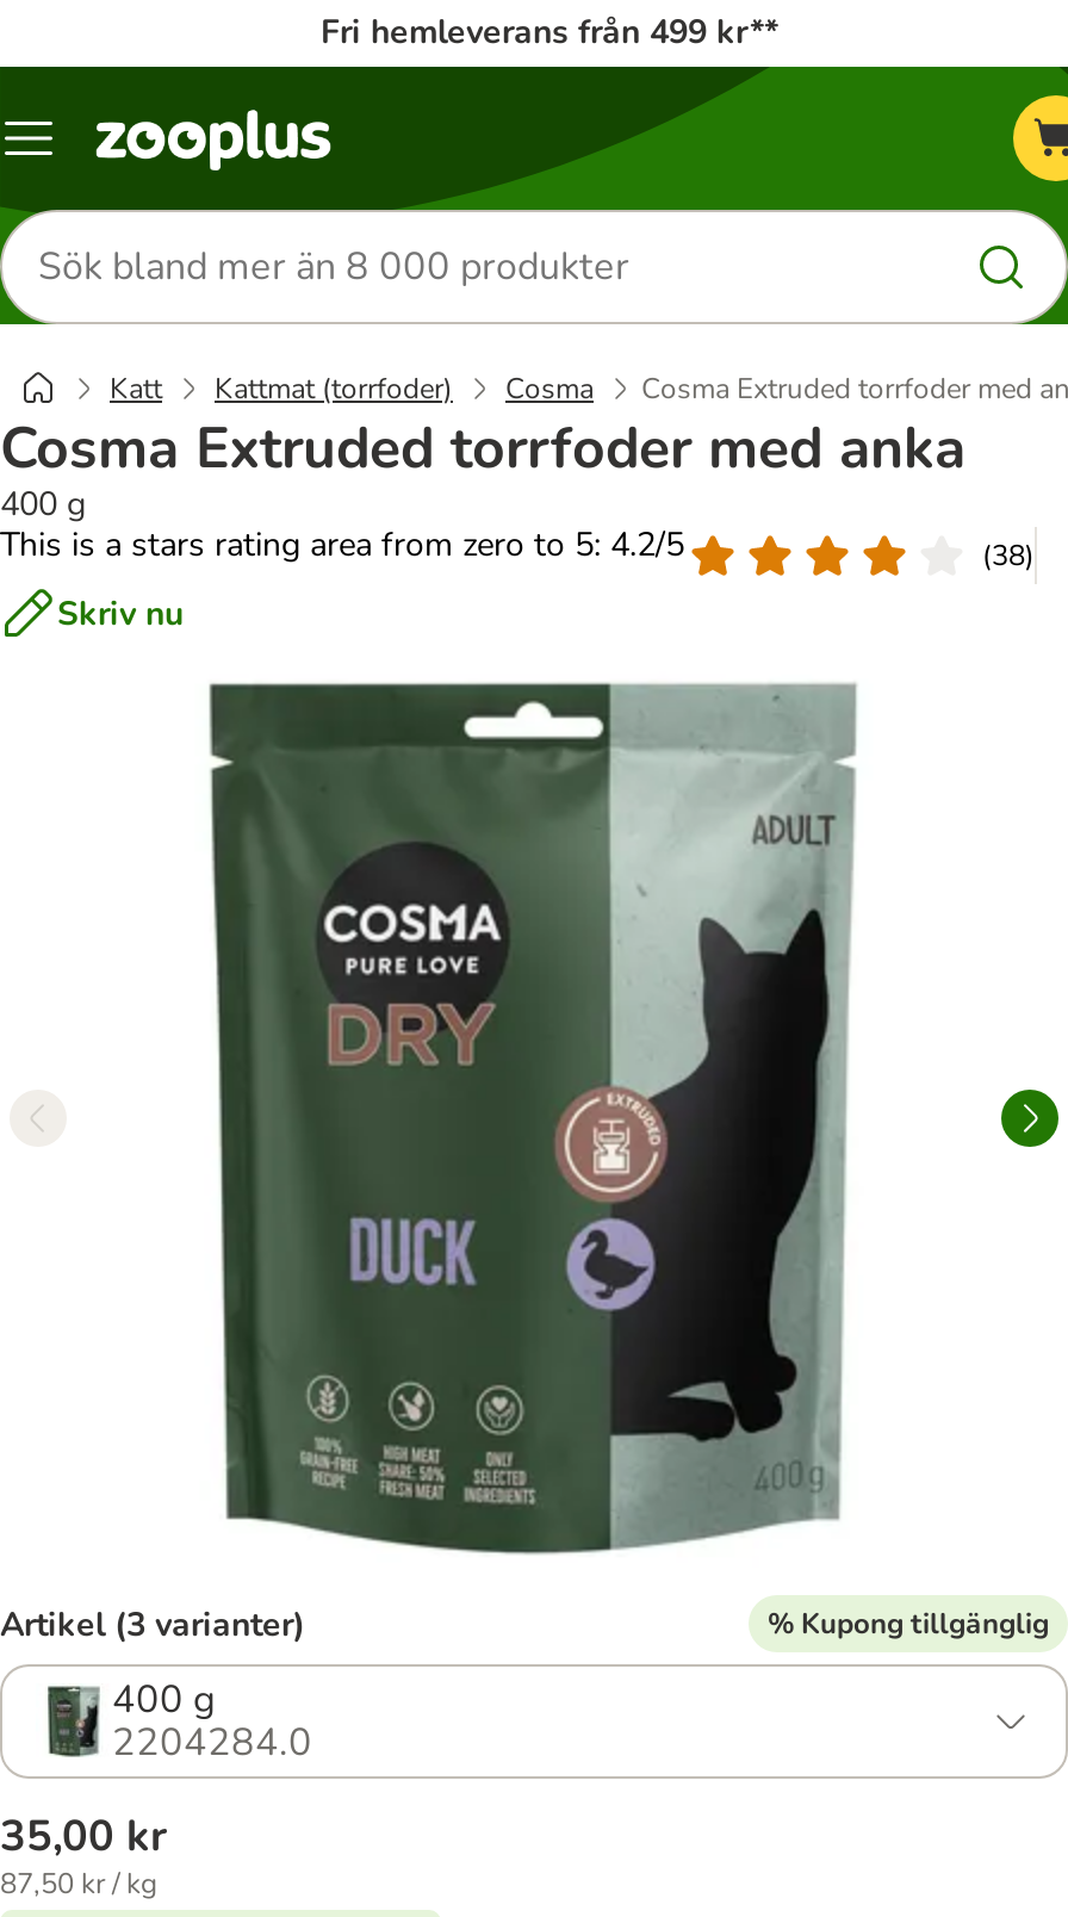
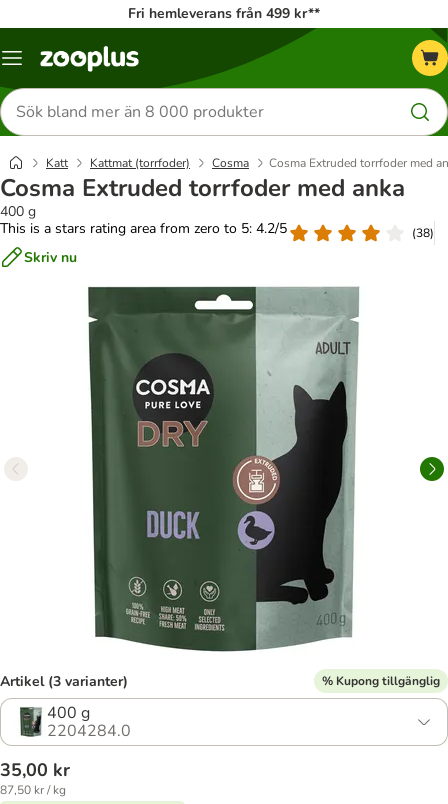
- [image]
+ [image]
